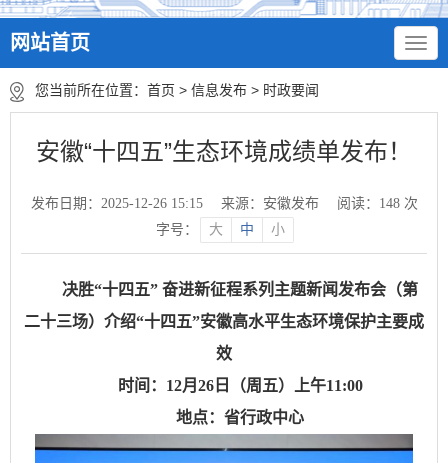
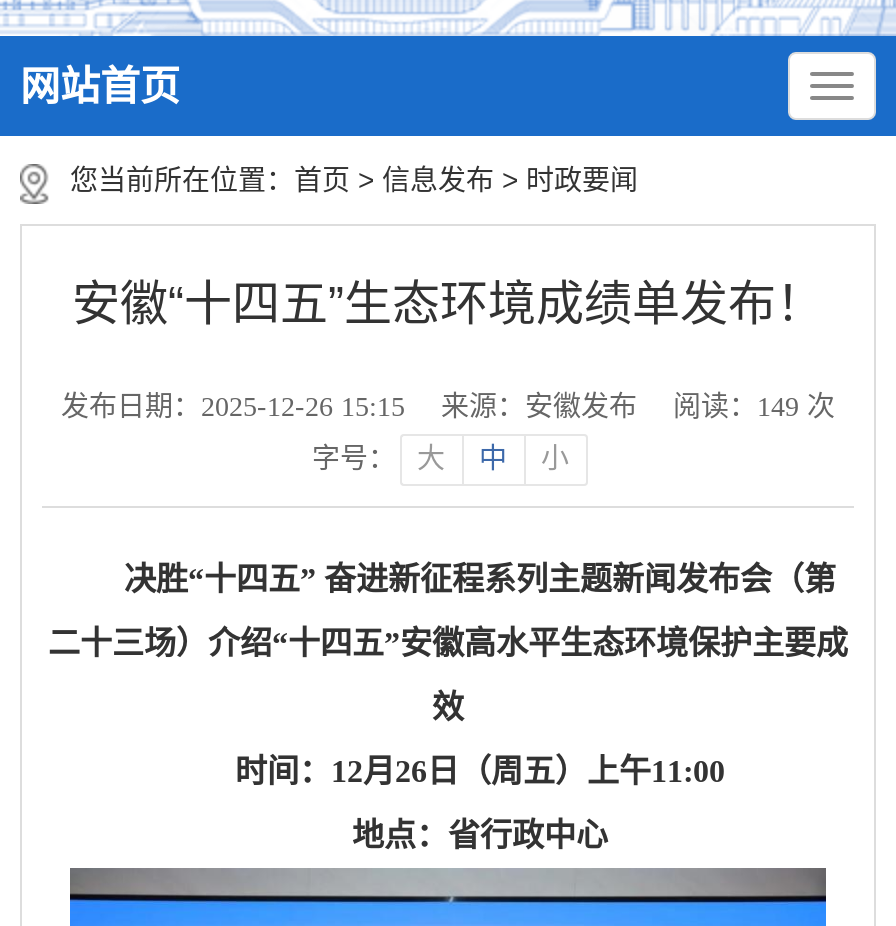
- 发布日期：2025-12-26 15:15 来源：安徽发布 阅读：148次
+ 发布日期：2025-12-26 15:15 来源：安徽发布 阅读：149次
